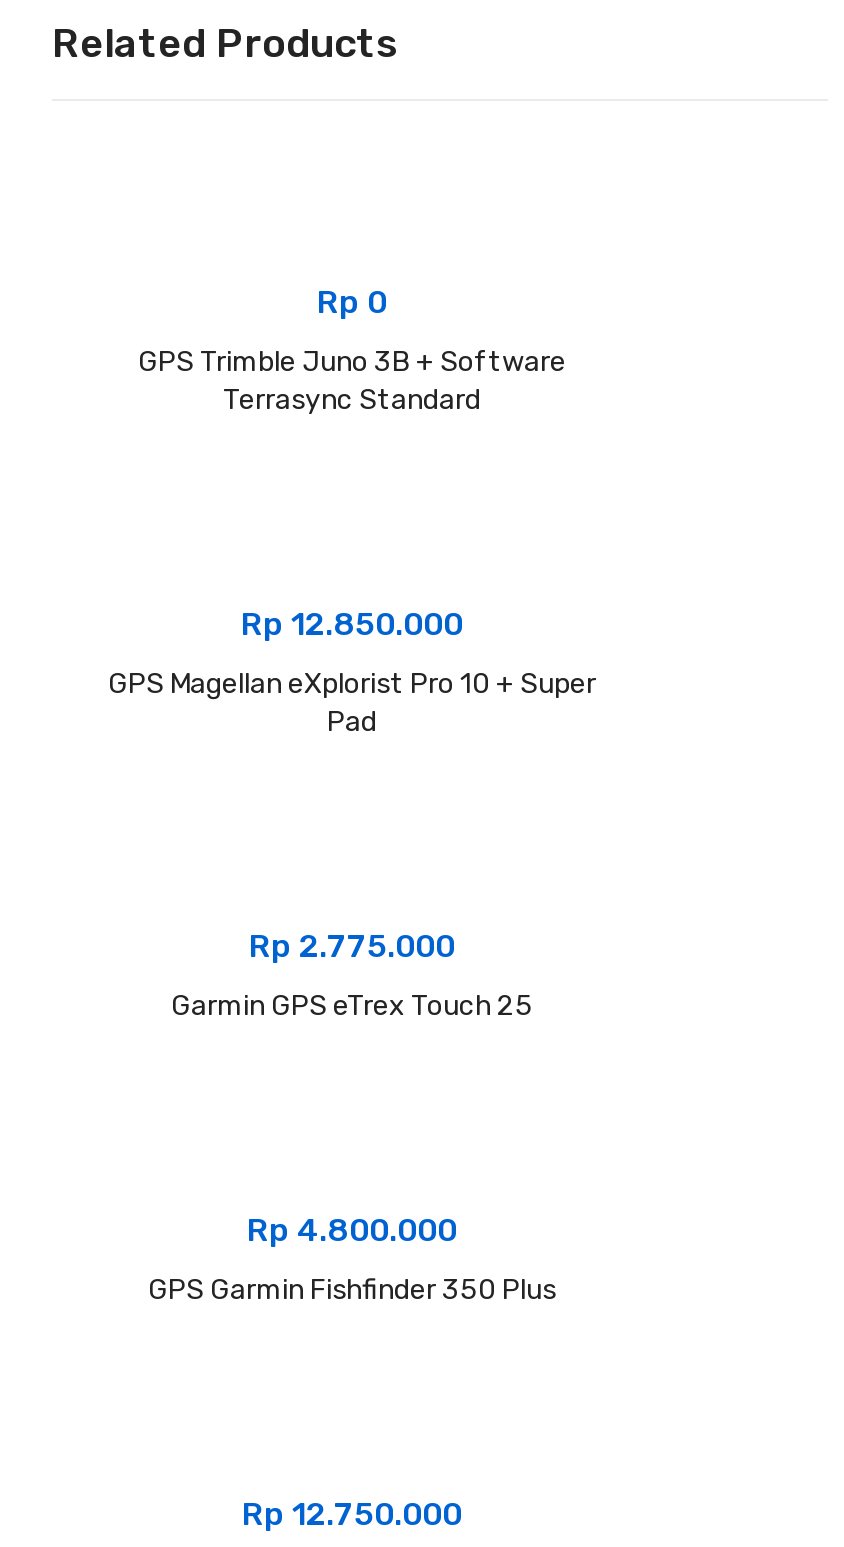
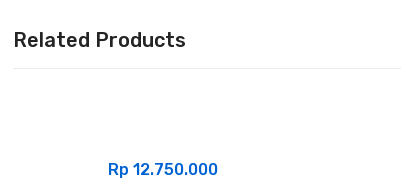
- Rp 0
- GPS Trimble Juno 3B + Software
- Terrasync Standard

- Rp 12.850.000
- GPS Magellan eXplorist Pro 10 + Super
- Pad

- Rp 2.775.000
- Garmin GPS eTrex Touch 25

- Rp 4.800.000
- GPS Garmin Fishfinder 350 Plus
